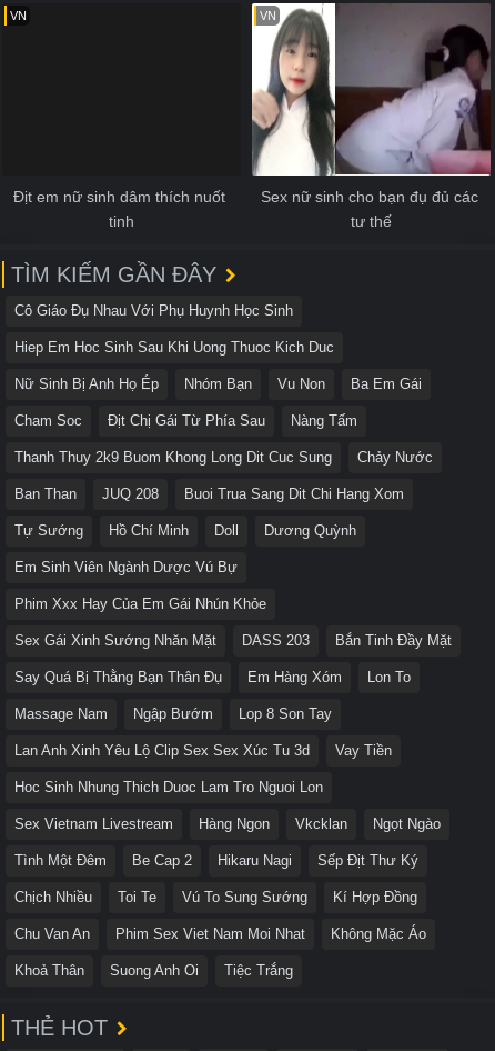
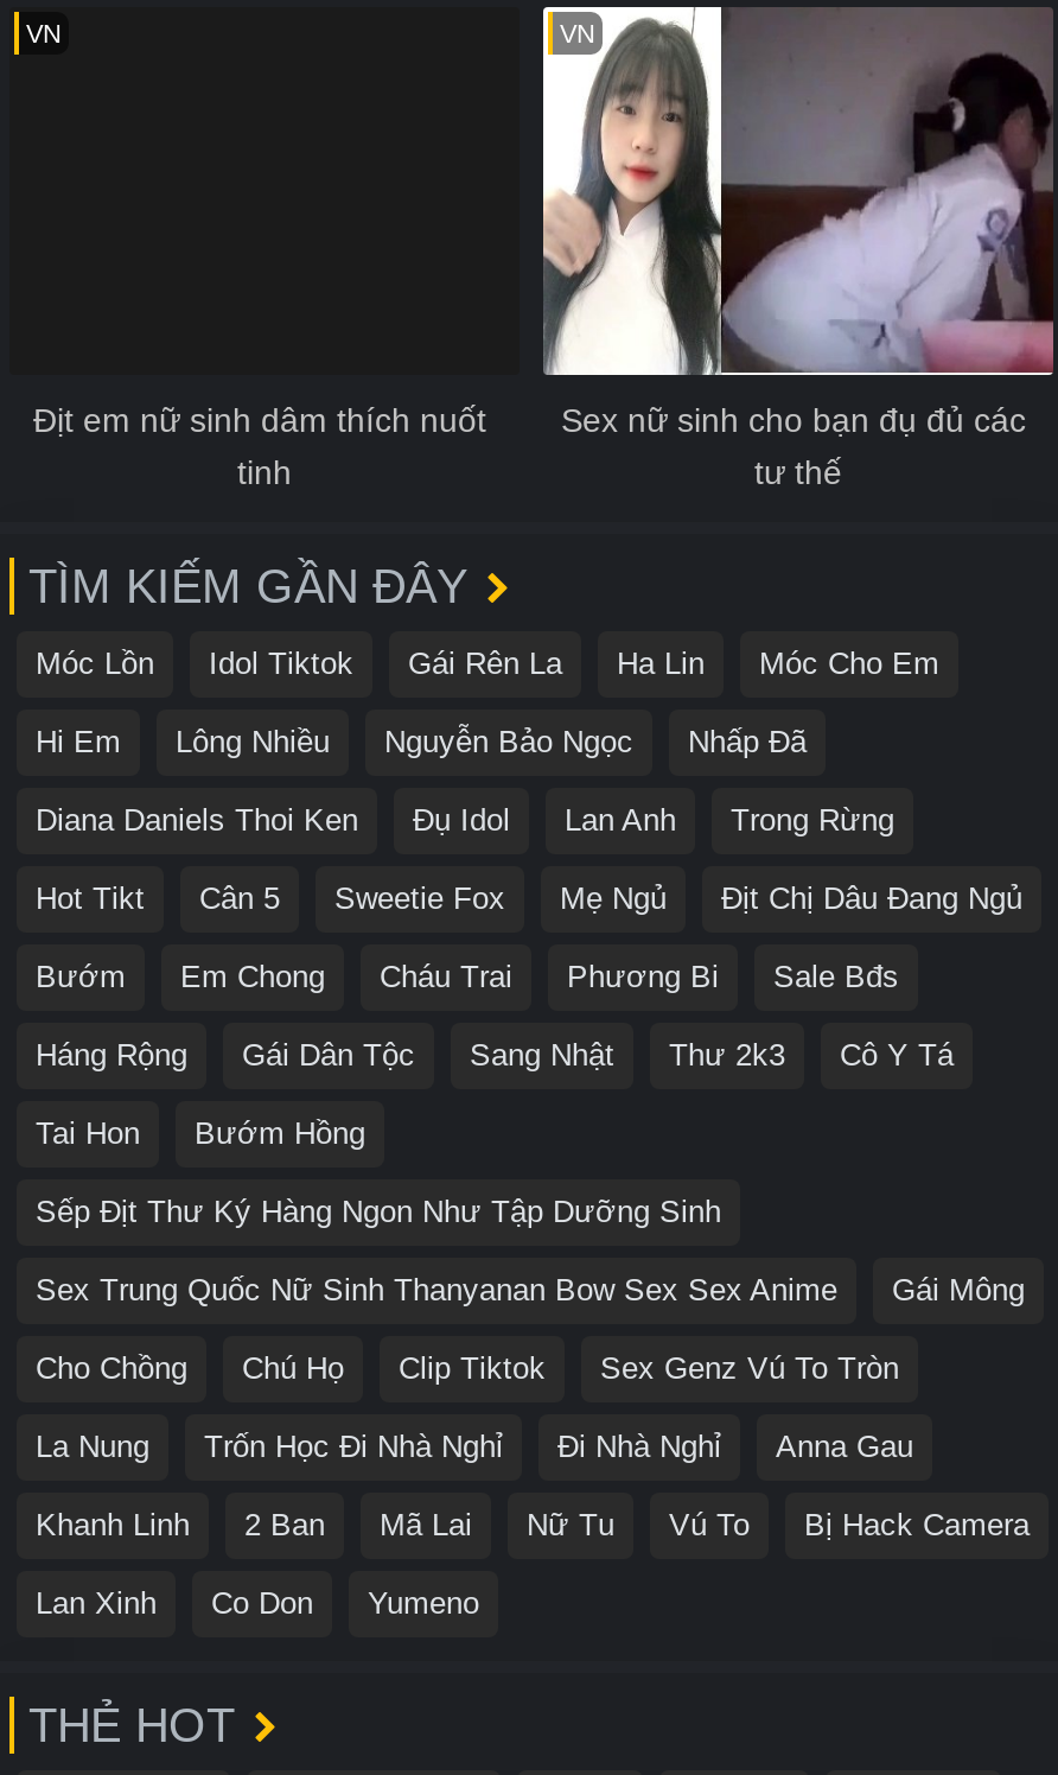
- Cô Giáo Đụ Nhau Với Phụ Huynh Học Sinh
- Hiep Em Hoc Sinh Sau Khi Uong Thuoc Kich Duc
- Nữ Sinh Bị Anh Họ Ép
- Nhóm Bạn
- Vu Non
- Ba Em Gái
- Cham Soc
- Địt Chị Gái Từ Phía Sau
- Nàng Tấm
- Thanh Thuy 2k9 Buom Khong Long Dit Cuc Sung
- Chảy Nước
- Ban Than
- JUQ 208
- Buoi Trua Sang Dit Chi Hang Xom
- Tự Sướng
- Hồ Chí Minh
- Doll
- Dương Quỳnh
- Em Sinh Viên Ngành Dược Vú Bự
- Phim Xxx Hay Của Em Gái Nhún Khỏe
- Sex Gái Xinh Sướng Nhăn Mặt
- DASS 203
- Bắn Tinh Đầy Mặt
- Say Quá Bị Thằng Bạn Thân Đụ
- Em Hàng Xóm
- Lon To
- Massage Nam
- Ngập Bướm
- Lop 8 Son Tay
- Lan Anh Xinh Yêu Lộ Clip Sex Sex Xúc Tu 3d
- Vay Tiền
- Hoc Sinh Nhung Thich Duoc Lam Tro Nguoi Lon
- Sex Vietnam Livestream
- Hàng Ngon
- Vkcklan
- Ngọt Ngào
- Tình Một Đêm
- Be Cap 2
- Hikaru Nagi
- Sếp Địt Thư Ký
- Chịch Nhiều
- Toi Te
- Vú To Sung Sướng
- Kí Hợp Đồng
- Chu Van An
- Phim Sex Viet Nam Moi Nhat
- Không Mặc Áo
- Khoả Thân
- Suong Anh Oi
- Tiệc Trắng
+ Móc Lồn
+ Idol Tiktok
+ Gái Rên La
+ Ha Lin
+ Móc Cho Em
+ Hi Em
+ Lông Nhiều
+ Nguyễn Bảo Ngọc
+ Nhấp Đã
+ Diana Daniels Thoi Ken
+ Đụ Idol
+ Lan Anh
+ Trong Rừng
+ Hot Tikt
+ Cân 5
+ Sweetie Fox
+ Mẹ Ngủ
+ Địt Chị Dâu Đang Ngủ
+ Bướm
+ Em Chong
+ Cháu Trai
+ Phương Bi
+ Sale Bđs
+ Háng Rộng
+ Gái Dân Tộc
+ Sang Nhật
+ Thư 2k3
+ Cô Y Tá
+ Tai Hon
+ Bướm Hồng
+ Sếp Địt Thư Ký Hàng Ngon Như Tập Dưỡng Sinh
+ Sex Trung Quốc Nữ Sinh Thanyanan Bow Sex Sex Anime
+ Gái Mông
+ Cho Chồng
+ Chú Họ
+ Clip Tiktok
+ Sex Genz Vú To Tròn
+ La Nung
+ Trốn Học Đi Nhà Nghỉ
+ Đi Nhà Nghỉ
+ Anna Gau
+ Khanh Linh
+ 2 Ban
+ Mã Lai
+ Nữ Tu
+ Vú To
+ Bị Hack Camera
+ Lan Xinh
+ Co Don
+ Yumeno
